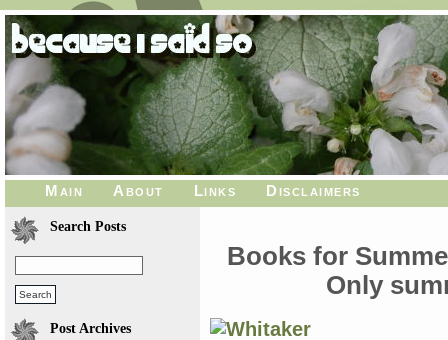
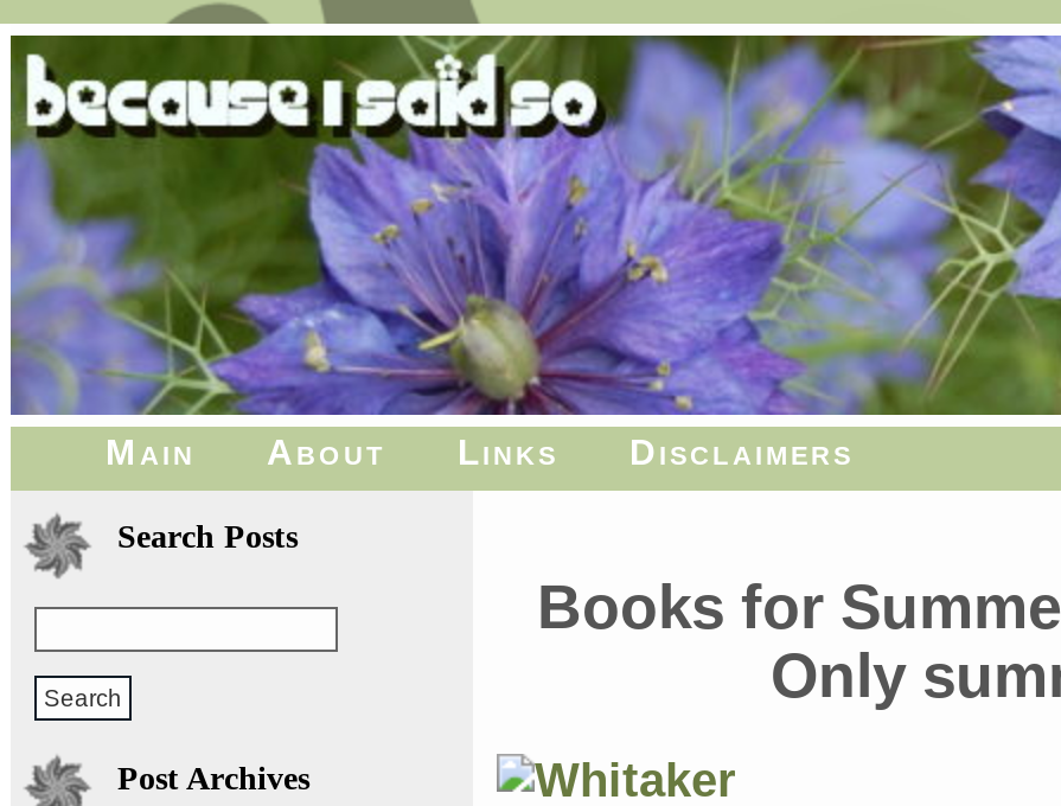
- [image]
+ [image]
